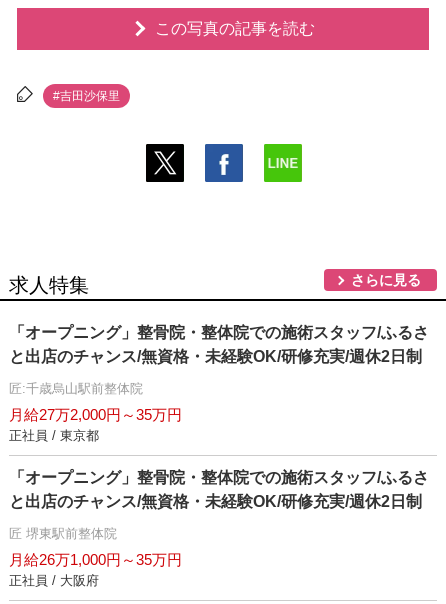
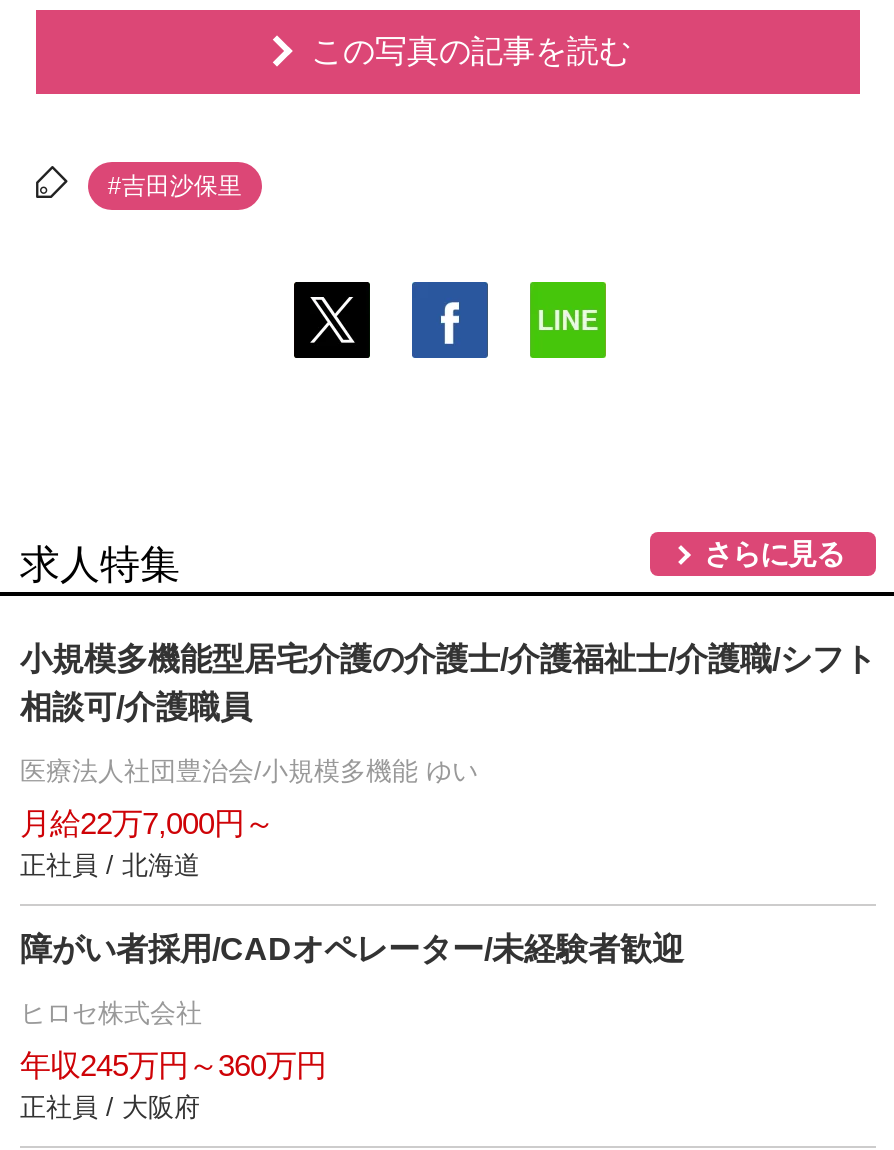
- 「オープニング」整骨院・整体院での施術スタッフ/ふるさ
- と出店のチャンス/無資格・未経験OK/研修充実/週休2日制
+ 小規模多機能型居宅介護の介護士/介護福祉士/介護職/シフト
+ 相談可/介護職員

- 匠:千歳烏山駅前整体院
+ 医療法人社団豊治会/小規模多機能 ゆい

- 月給27万2,000円～35万円
- 正社員 / 東京都
+ 月給22万7,000円～
+ 正社員 / 北海道

- 「オープニング」整骨院・整体院での施術スタッフ/ふるさ
- と出店のチャンス/無資格・未経験OK/研修充実/週休2日制
+ 障がい者採用/CADオペレーター/未経験者歓迎

- 匠 堺東駅前整体院
+ ヒロセ株式会社

- 月給26万1,000円～35万円
+ 年収245万円～360万円
